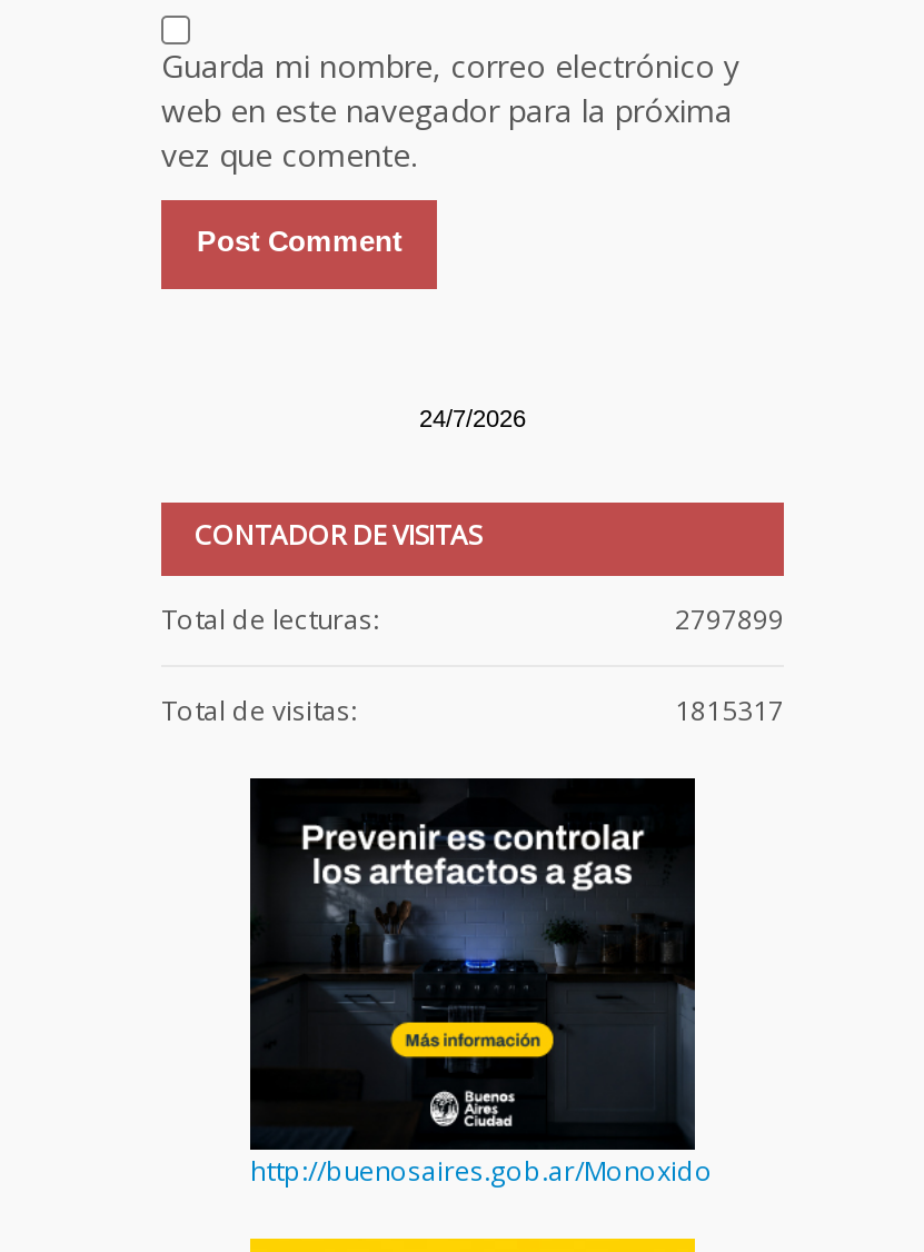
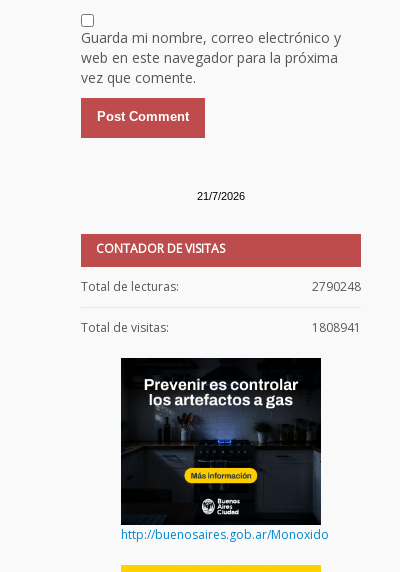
- 24/7/2026
+ 21/7/2026

- 2797899
+ 2790248

- 1815317
+ 1808941
